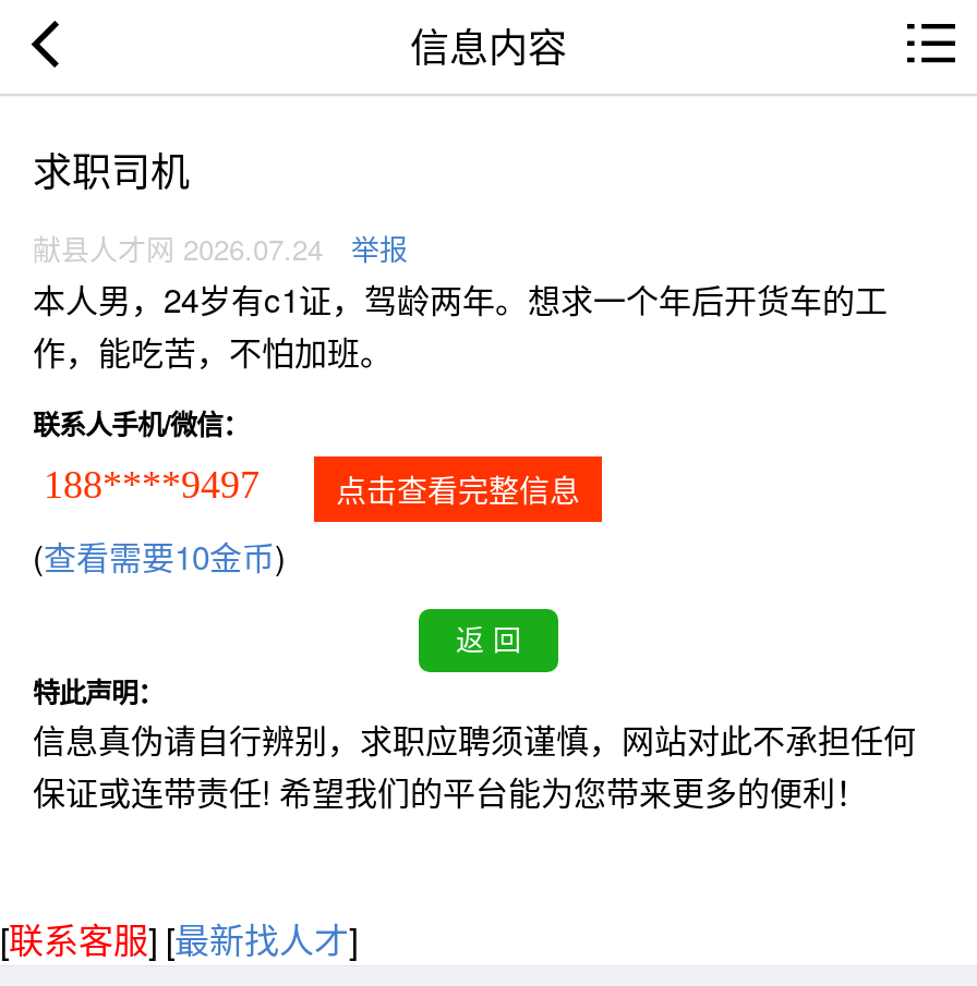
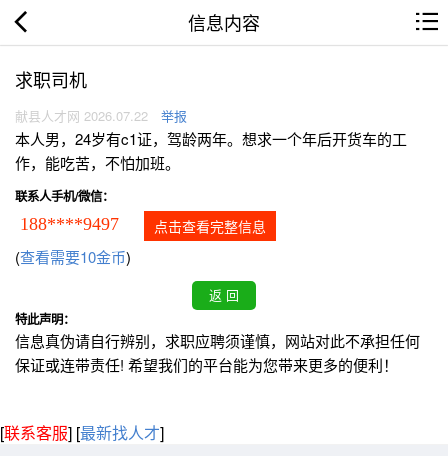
- 献县人才网 2026.07.24 举报
+ 献县人才网 2026.07.22 举报
